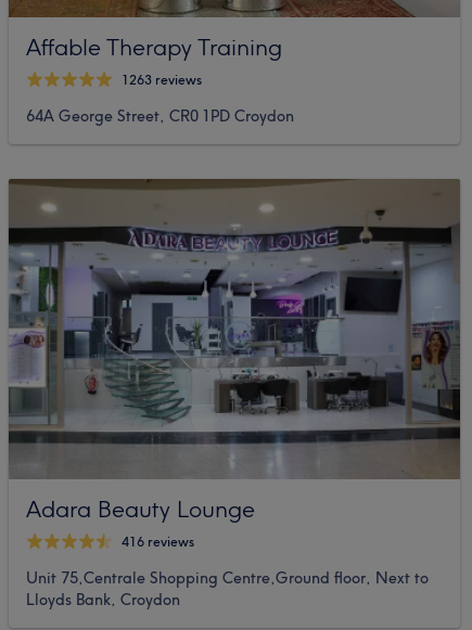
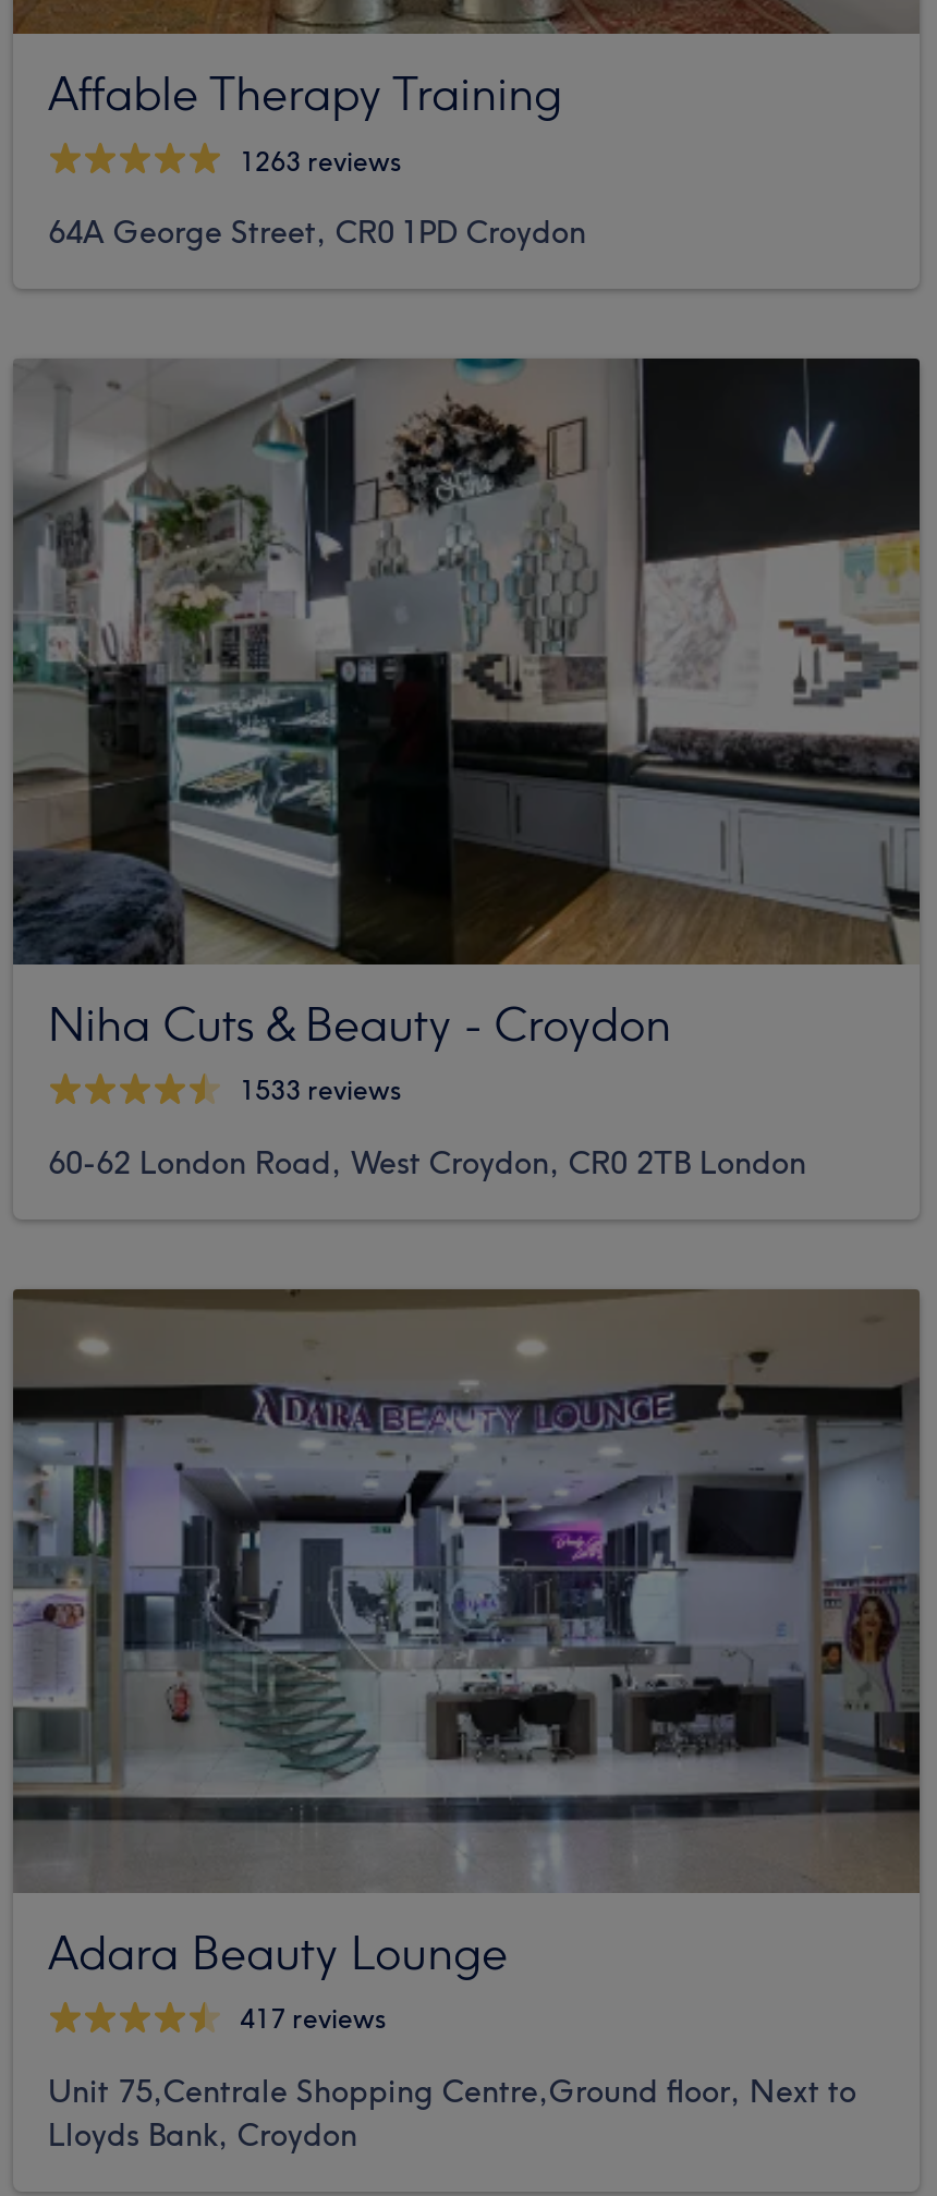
+ [image]
+ Niha Cuts & Beauty - Croydon
+ 1533 reviews
+ 60-62 London Road, West Croydon, CR0 2TB London

- 416 reviews
+ 417 reviews
